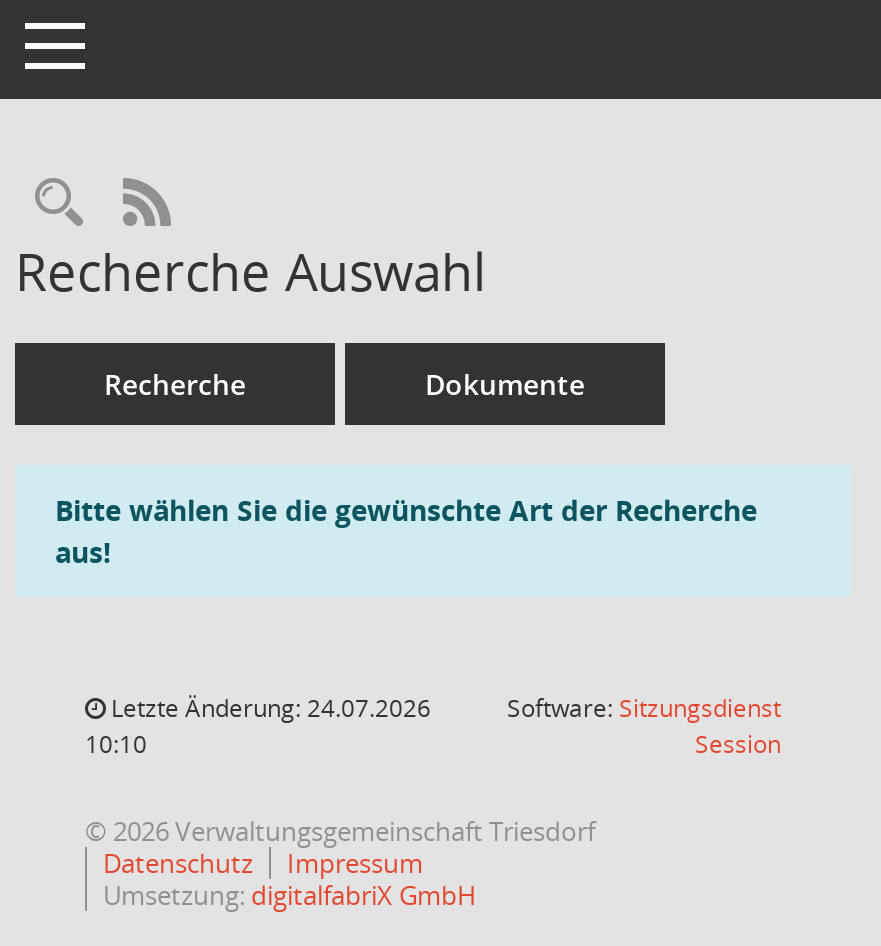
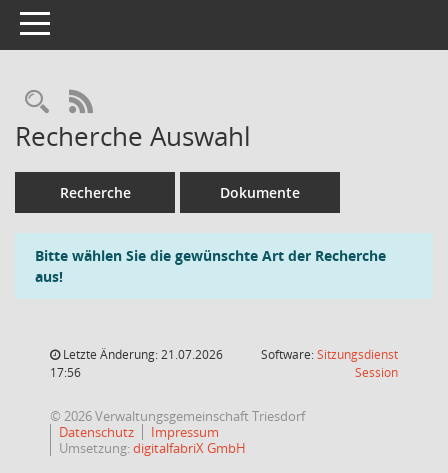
- Letzte Änderung: 24.07.2026
+ Letzte Änderung: 21.07.2026

- 10:10
+ 17:56
